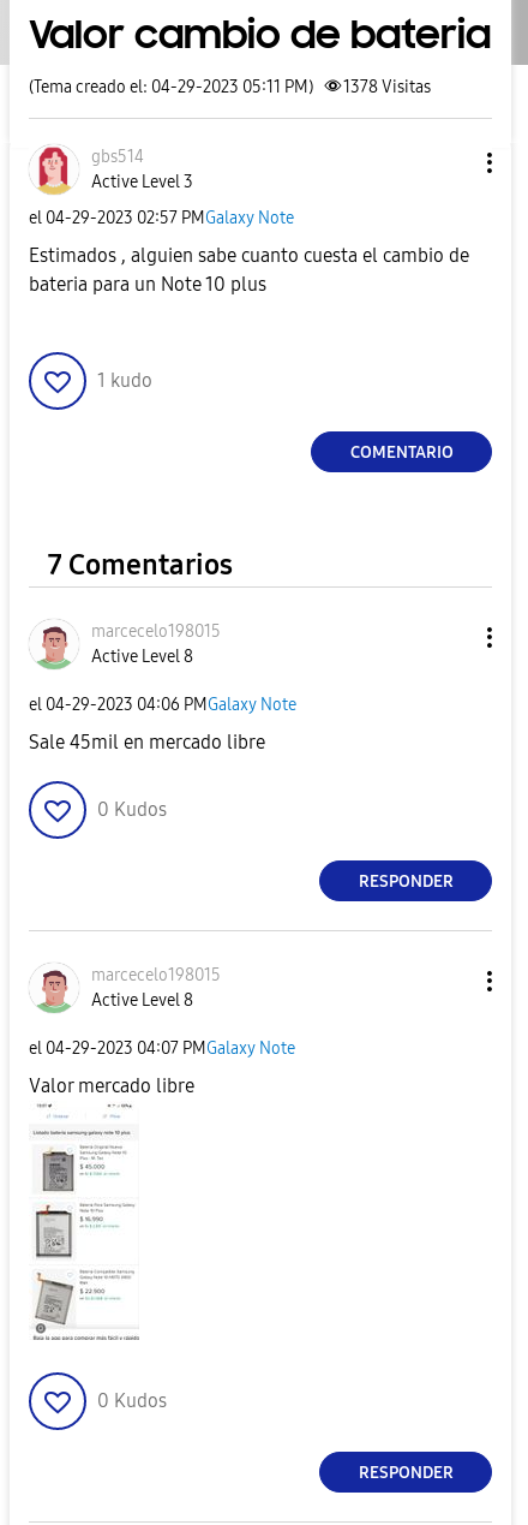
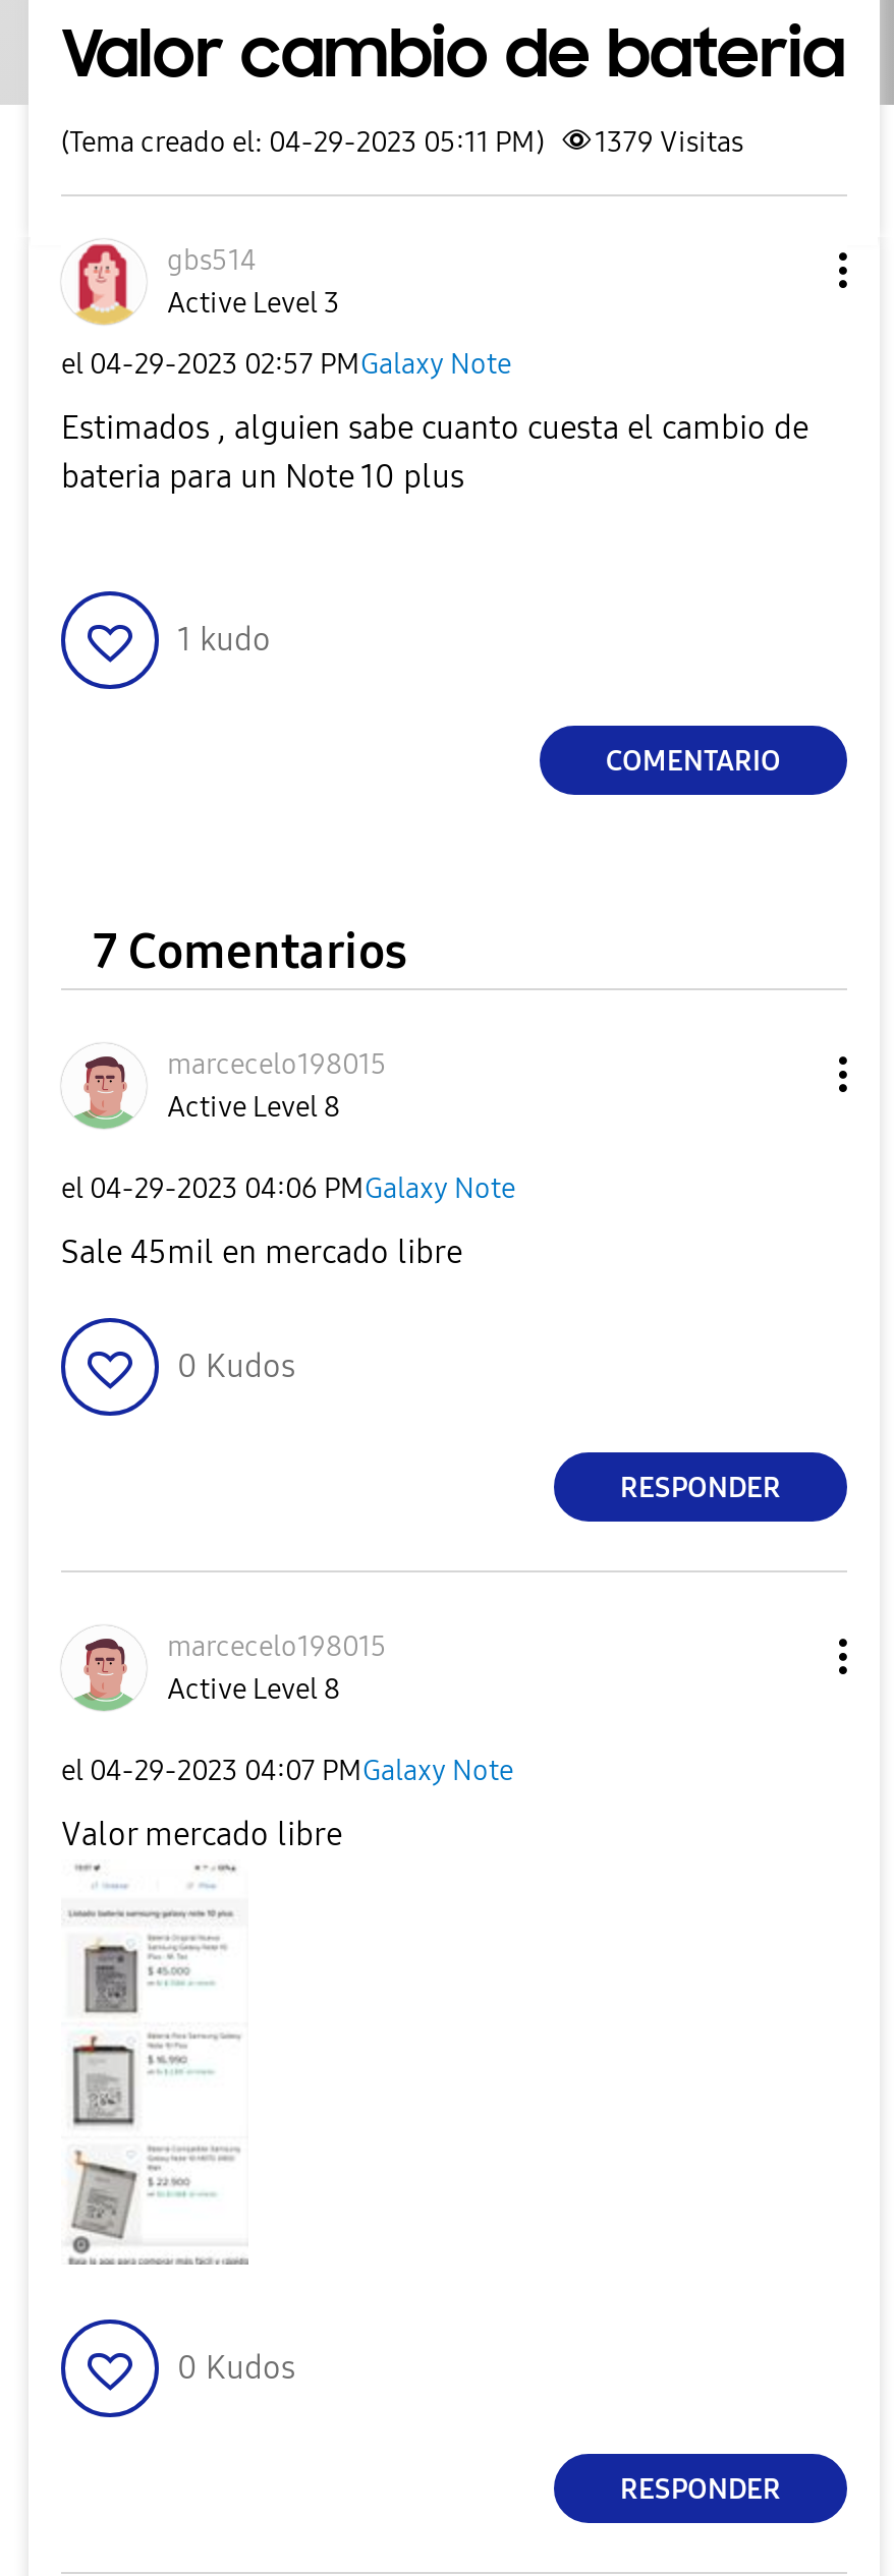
- (Tema creado el: 04-29-2023 05:11 PM) 1378 Visitas
+ (Tema creado el: 04-29-2023 05:11 PM) 1379 Visitas
